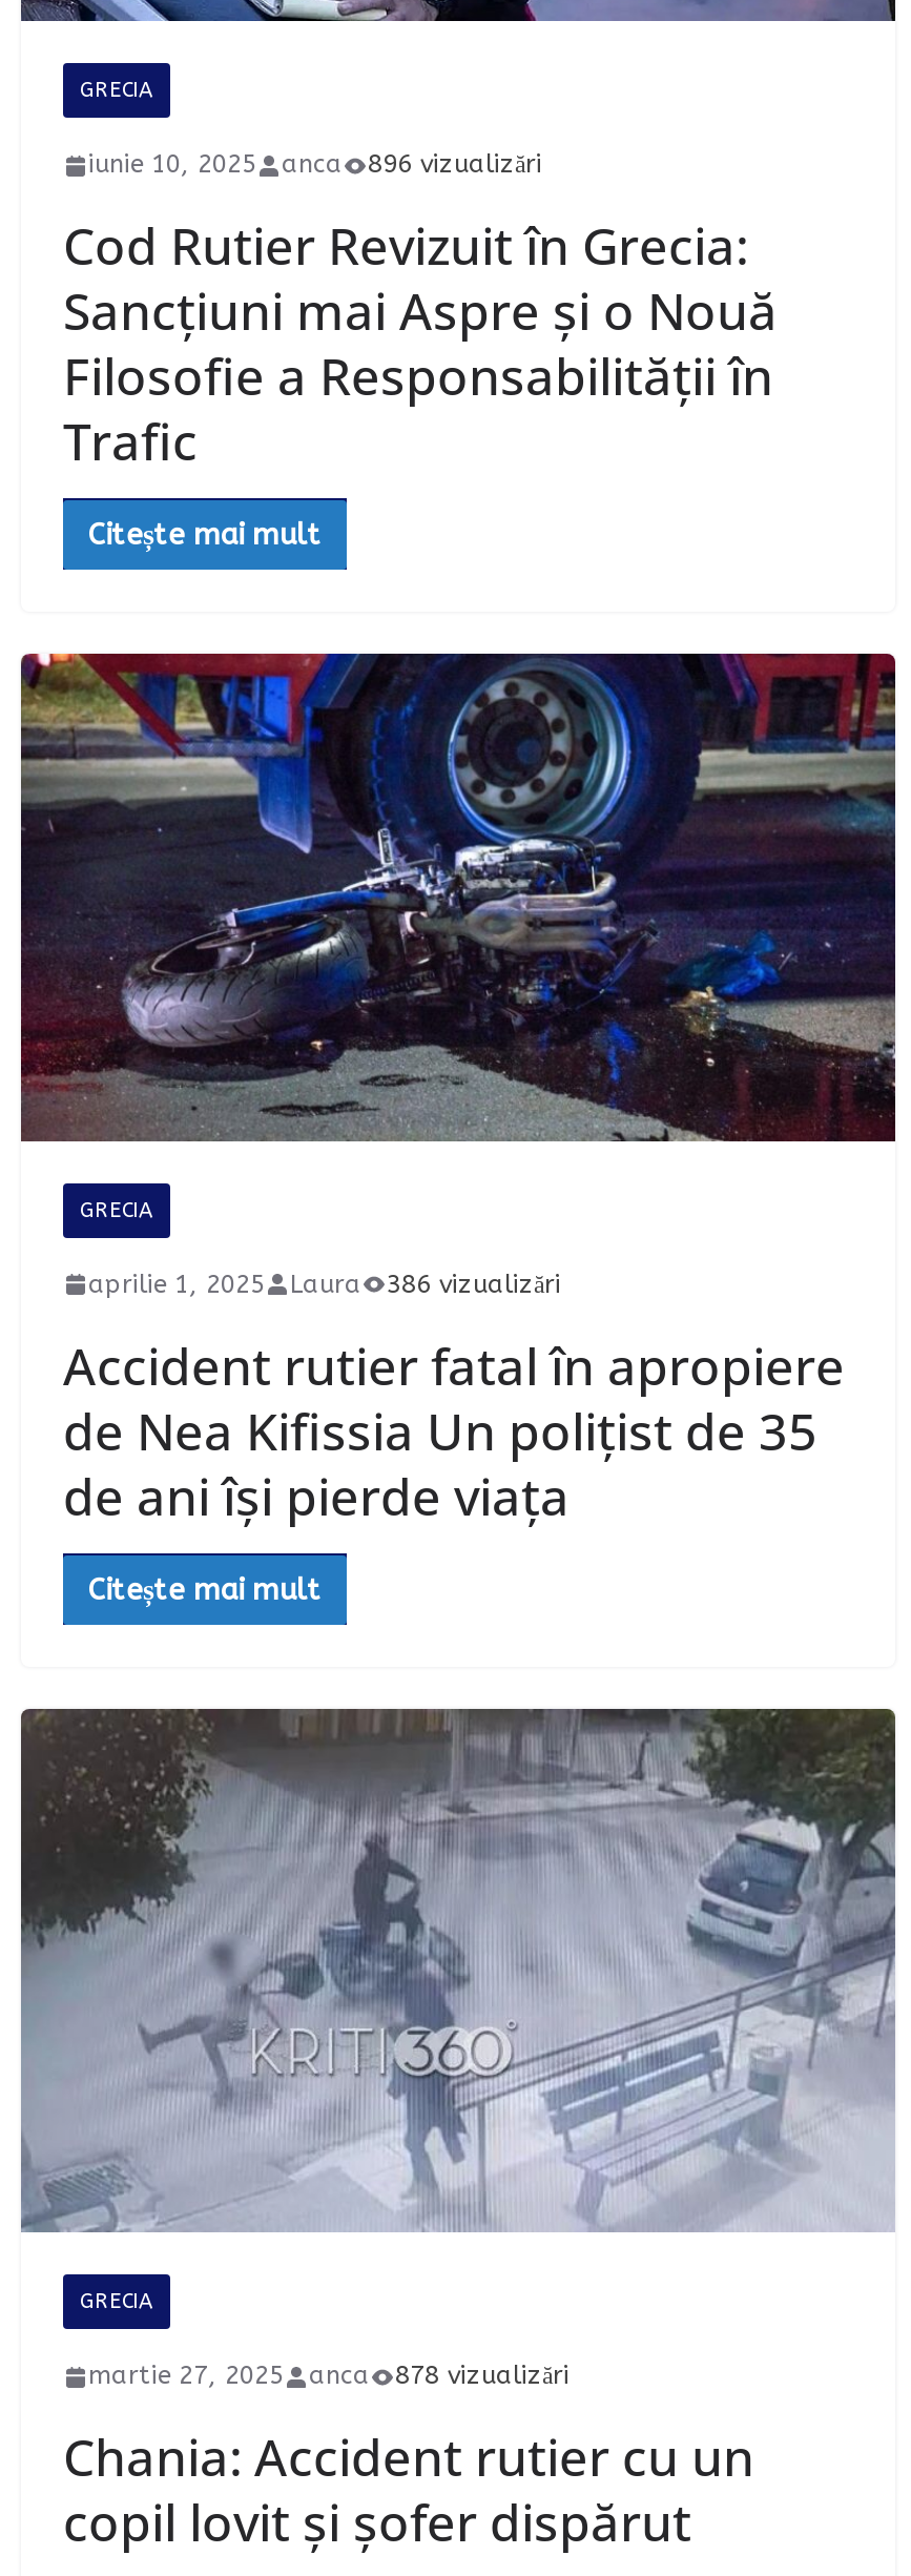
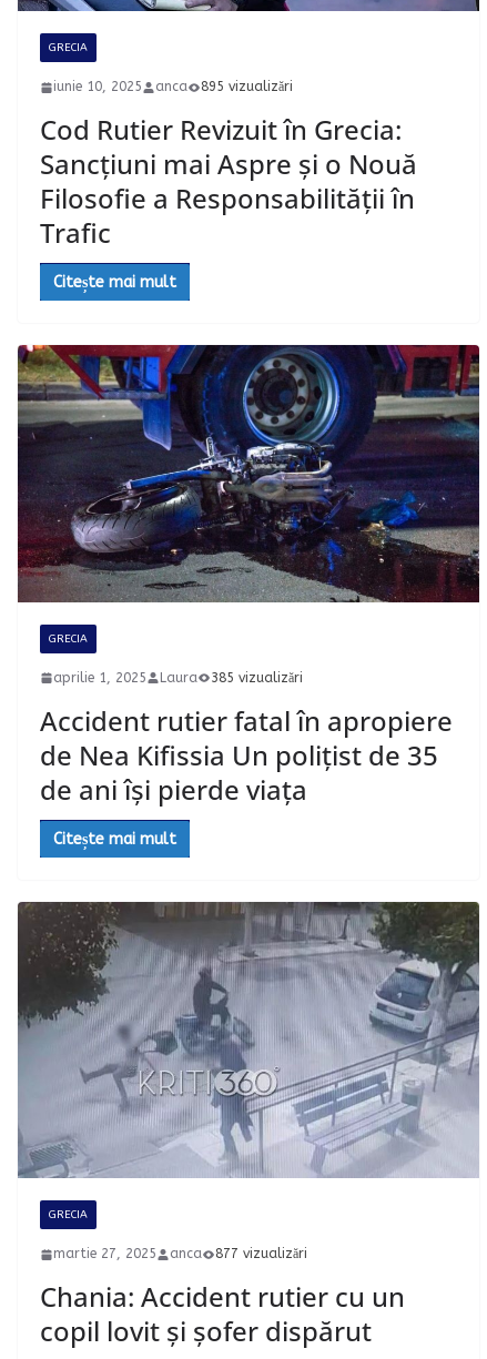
- iunie 10, 2025 anca 896 vizualizări
+ iunie 10, 2025 anca 895 vizualizări

- aprilie 1, 2025 Laura 386 vizualizări
+ aprilie 1, 2025 Laura 385 vizualizări

- martie 27, 2025 anca 878 vizualizări
+ martie 27, 2025 anca 877 vizualizări
